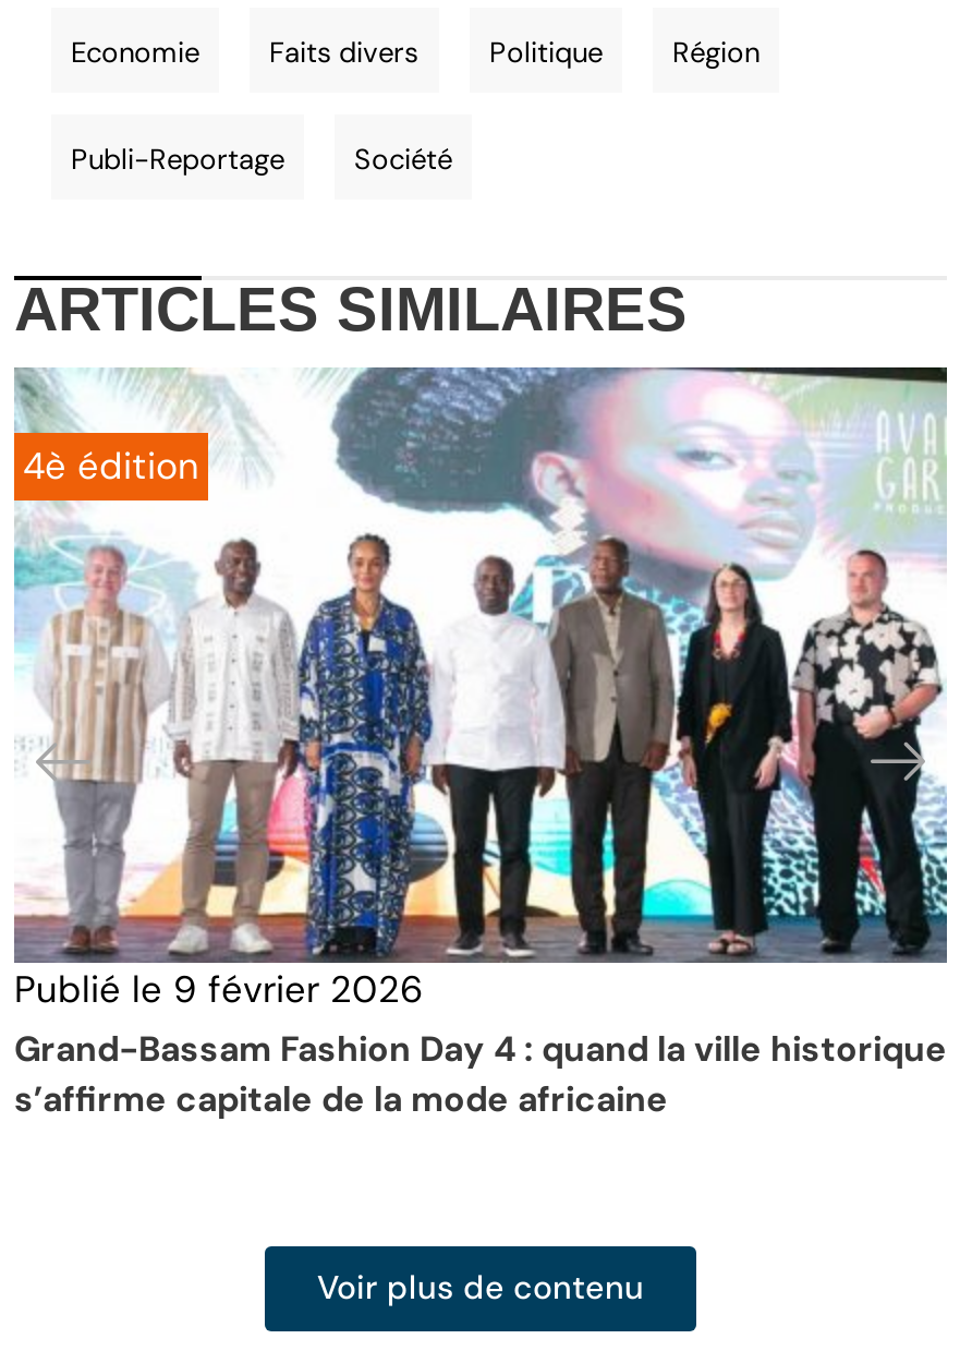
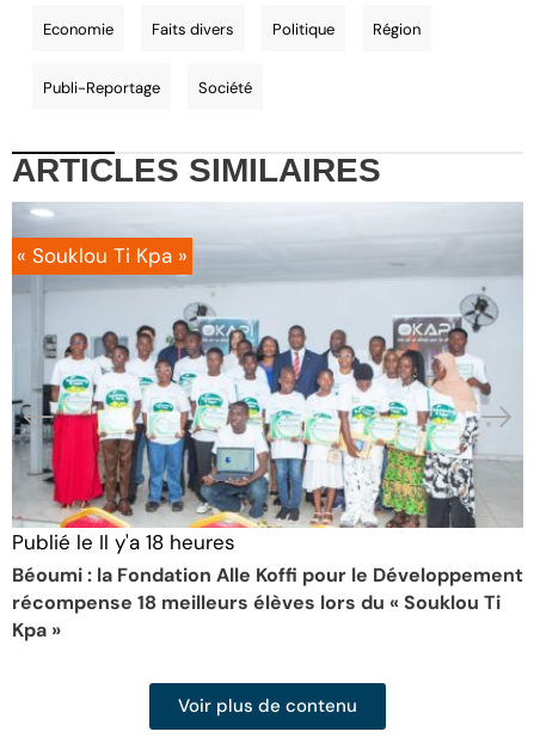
- [image]
- 4è édition
+ [image]
+ « Souklou Ti Kpa »

- Publié le 9 février 2026
- Grand-Bassam Fashion Day 4 : quand la ville historique
- s’affirme capitale de la mode africaine
+ Publié leIl y'a 18 heures
+ Béoumi : la Fondation Alle Koffi pour le Développement
+ récompense 18 meilleurs élèves lors du « Souklou Ti
+ Kpa »
